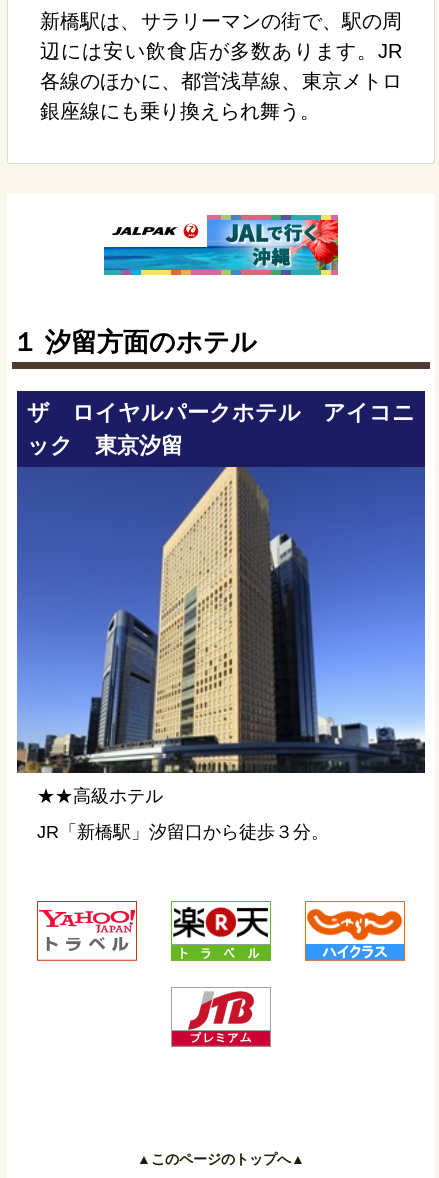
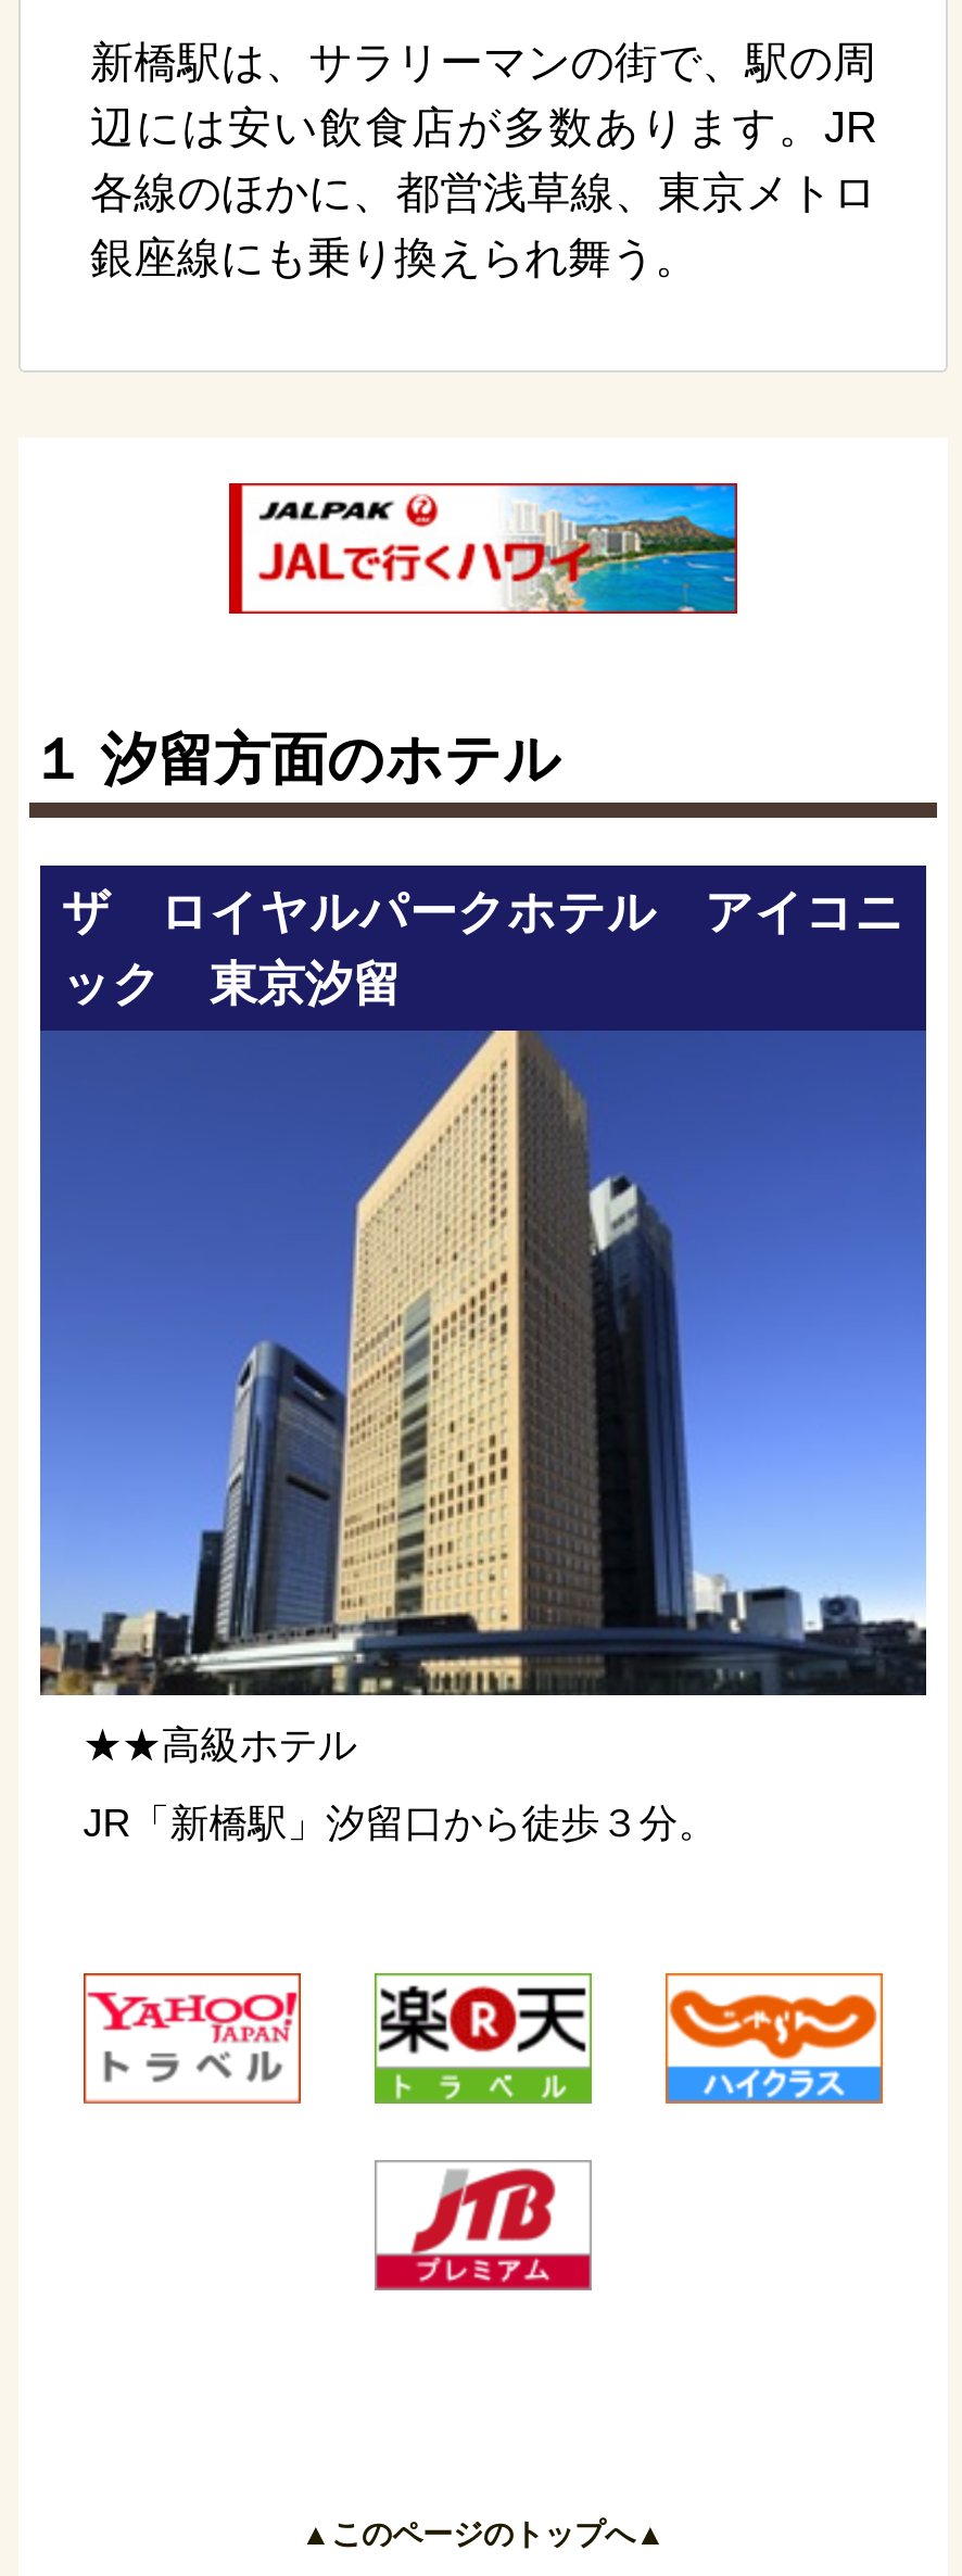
- [image]
+ [image]
